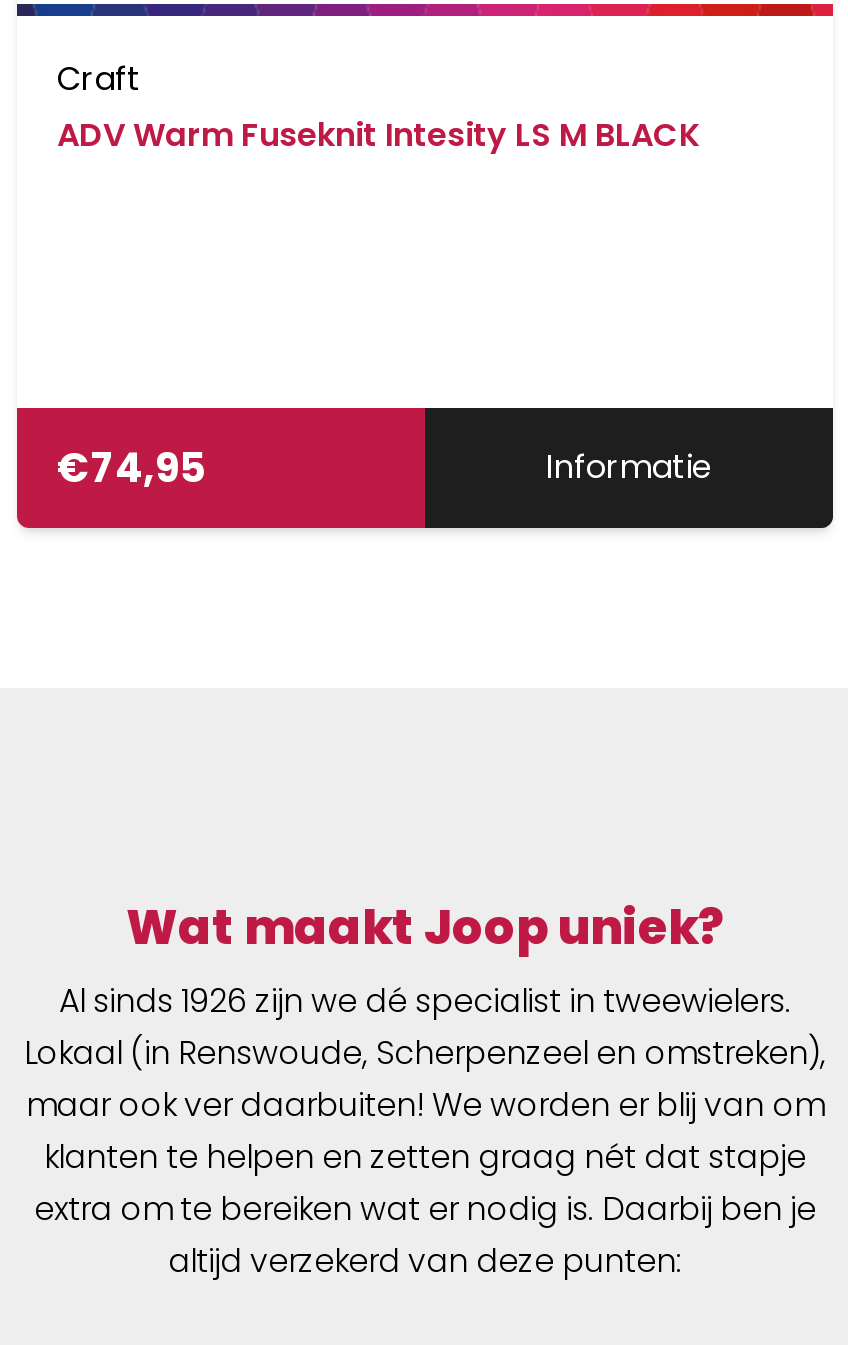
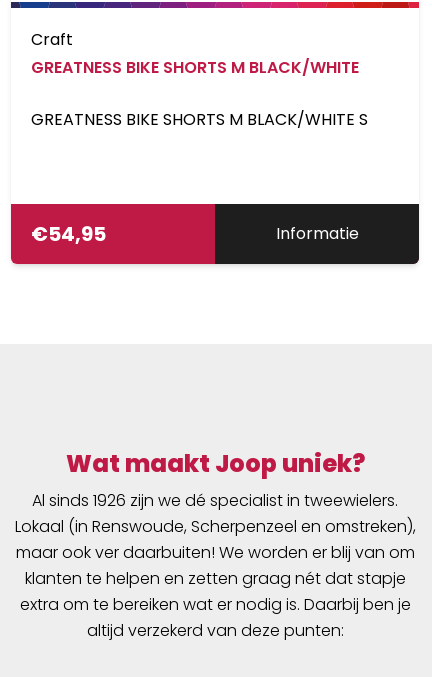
- ADV Warm Fuseknit Intesity LS M BLACK
+ GREATNESS BIKE SHORTS M BLACK/WHITE
+ GREATNESS BIKE SHORTS M BLACK/WHITE S

- €74,95
+ €54,95
